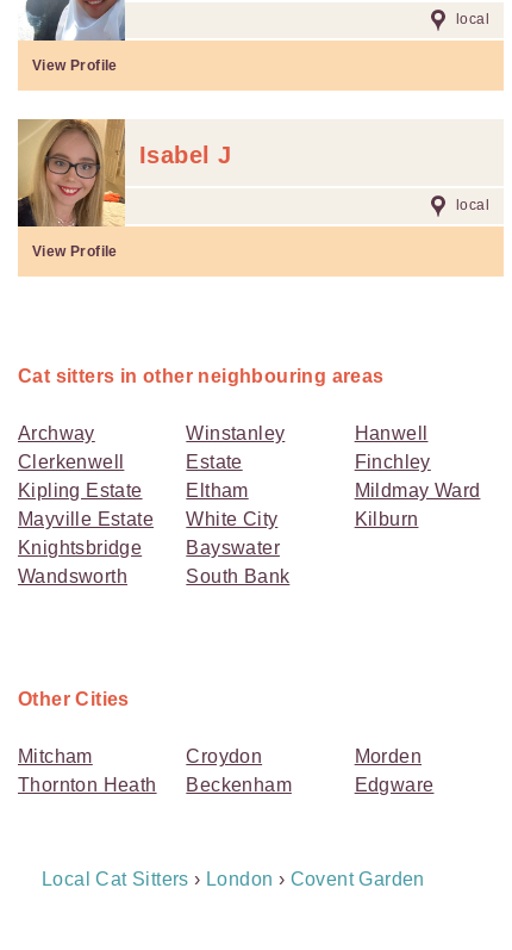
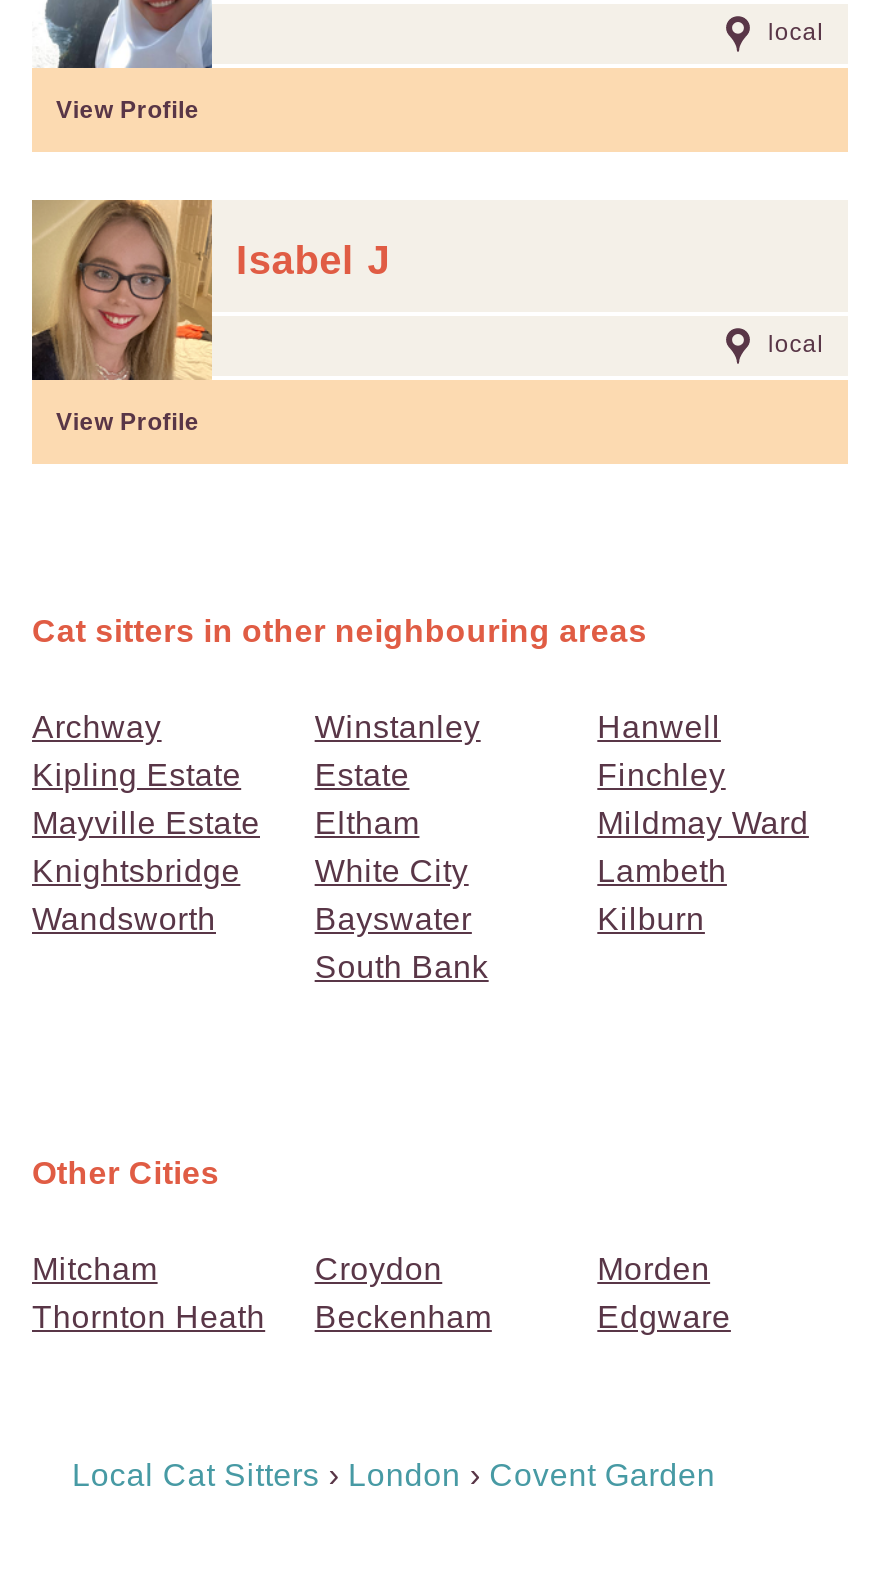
- Clerkenwell

moved up: Kipling Estate | Mayville Estate | Knightsbridge | Wandsworth

moved down: Kilburn

+ Lambeth
